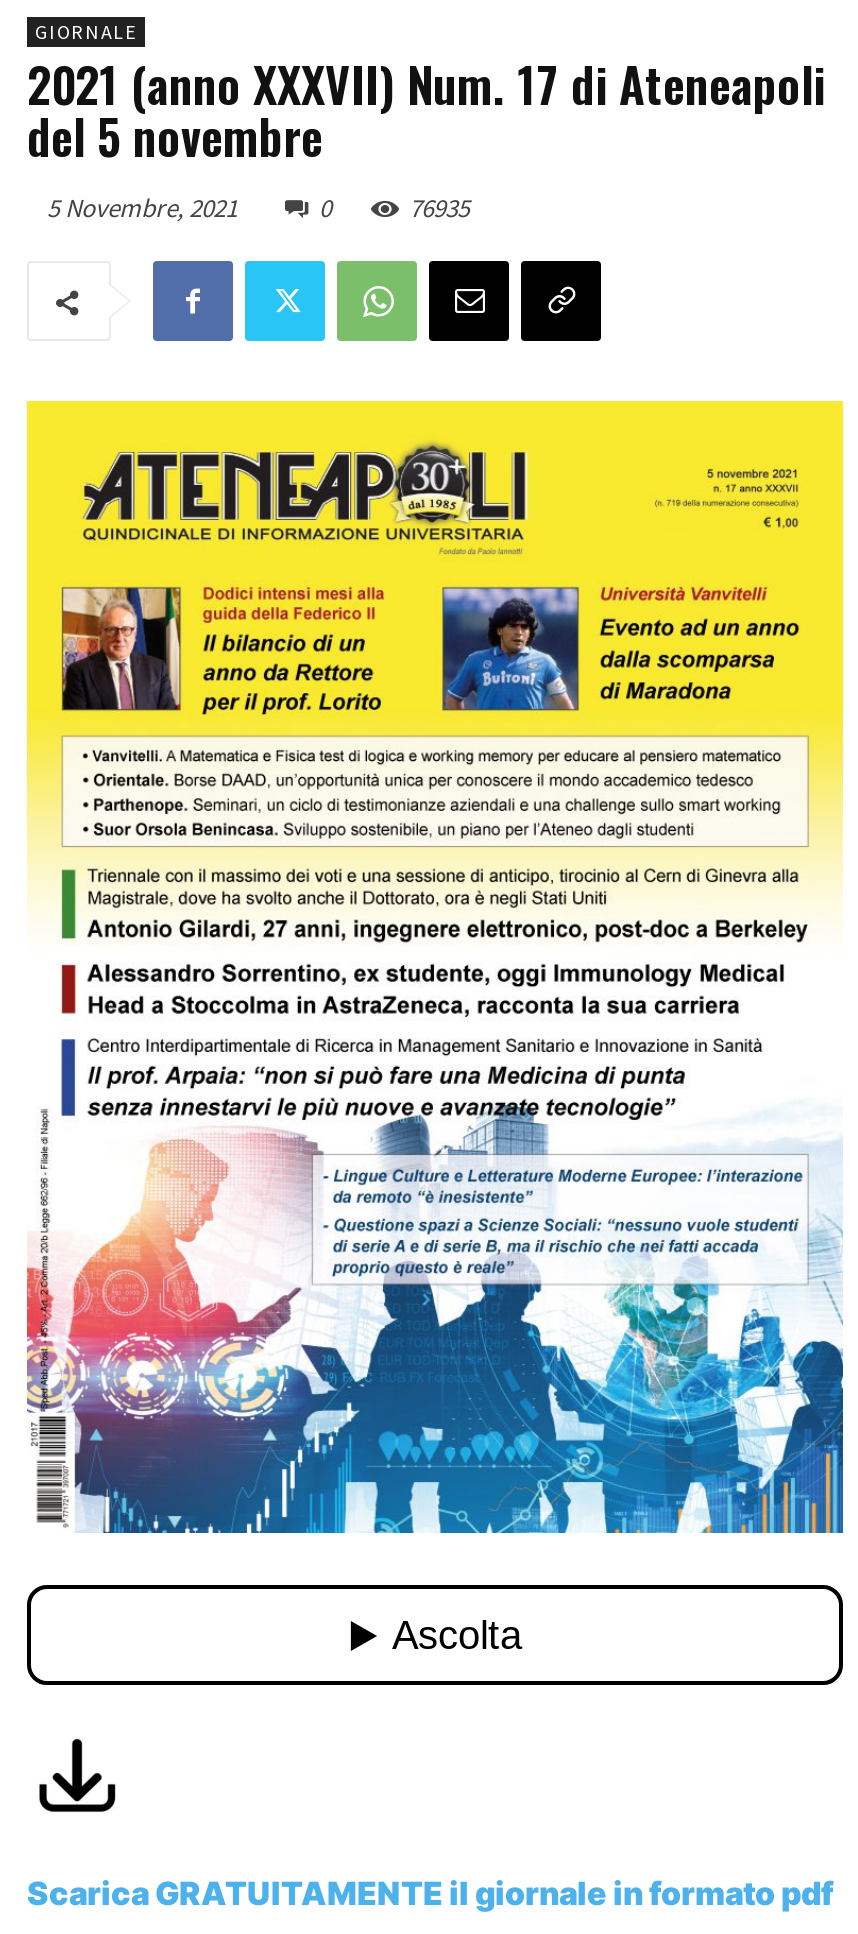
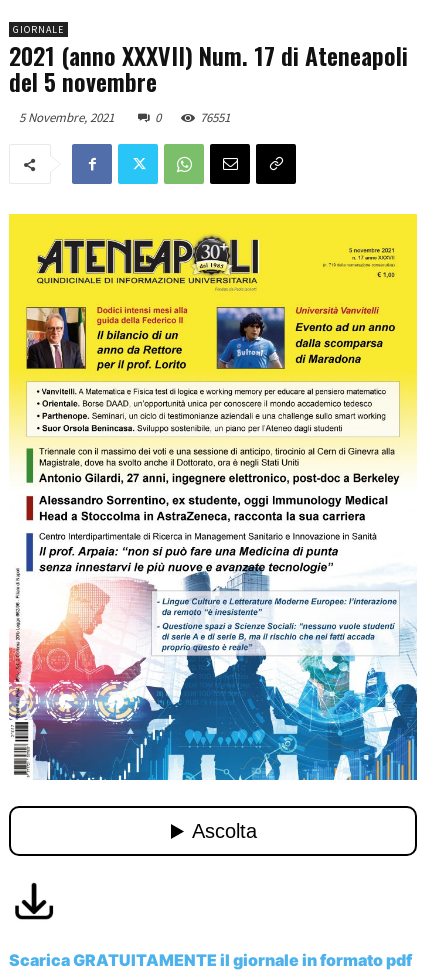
- 76935
+ 76551
